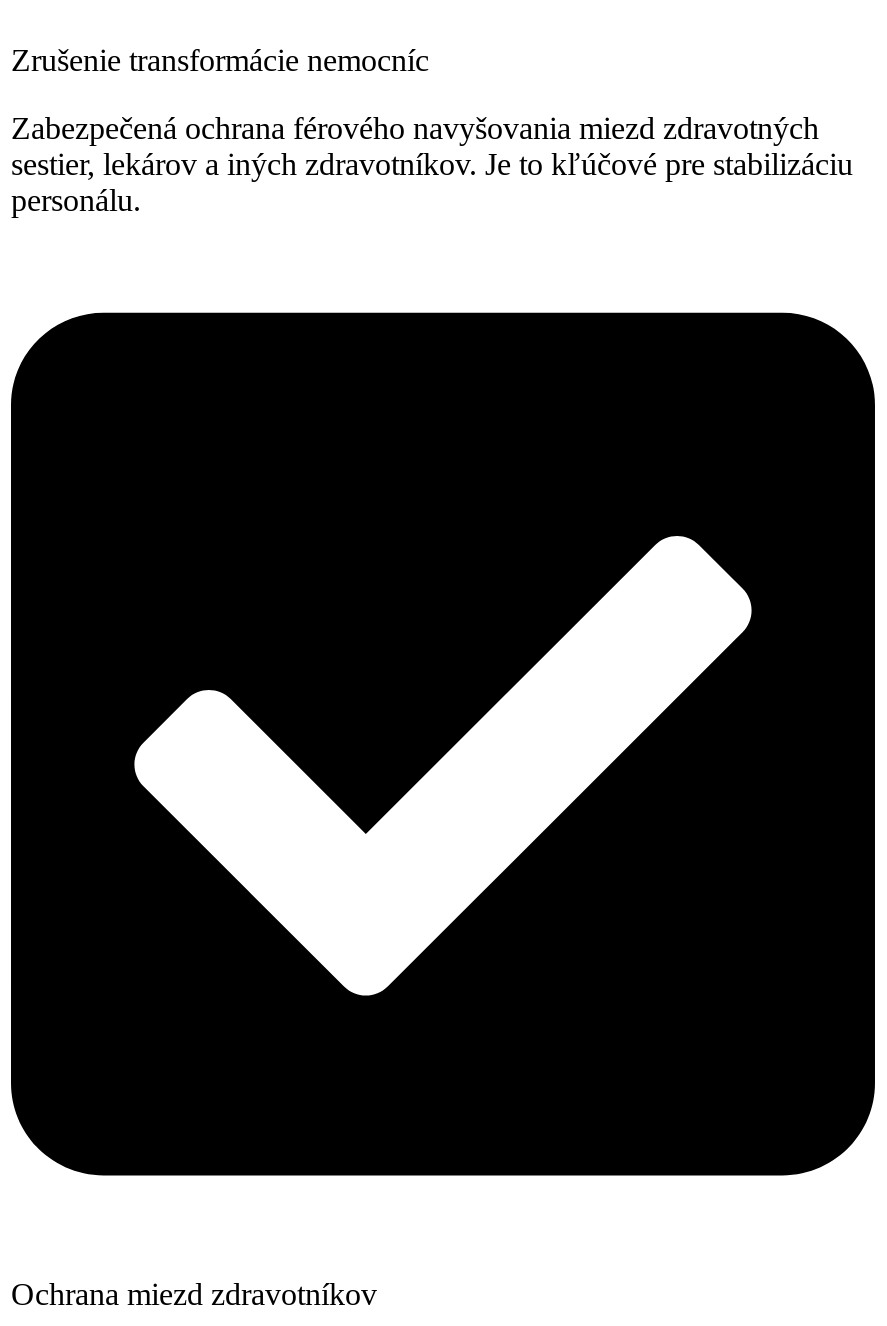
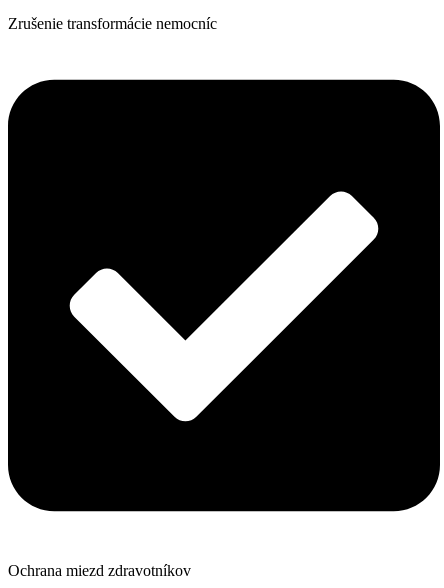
- Zabezpečená ochrana férového navyšovania miezd zdravotných
- sestier, lekárov a iných zdravotníkov. Je to kľúčové pre stabilizáciu
- personálu.
